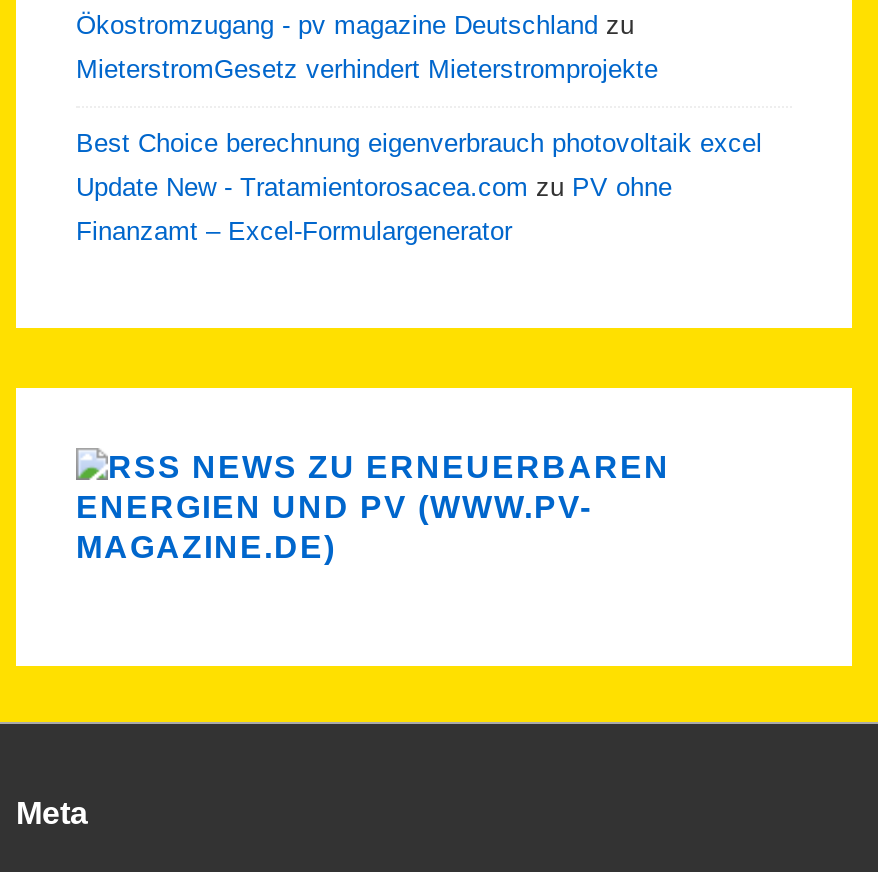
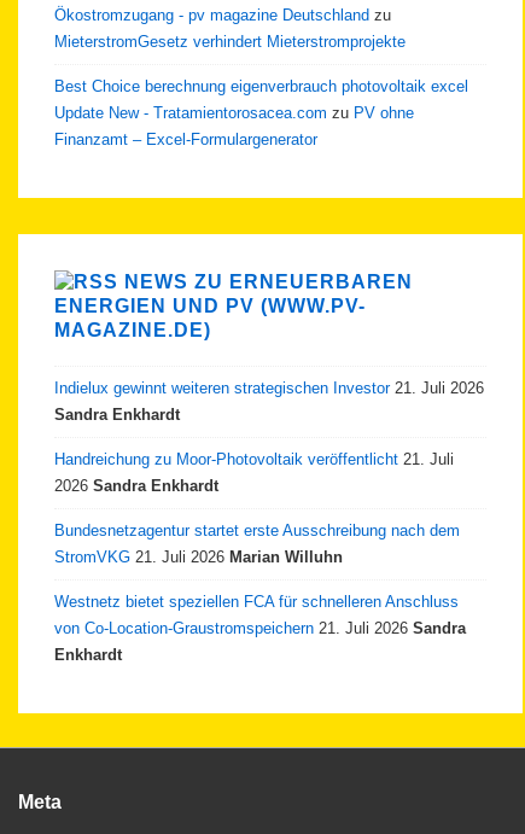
+ Indielux gewinnt weiteren strategischen Investor 21. Juli 2026
+ Sandra Enkhardt
+ Handreichung zu Moor-Photovoltaik veröffentlicht 21. Juli
+ 2026 Sandra Enkhardt
+ Bundesnetzagentur startet erste Ausschreibung nach dem
+ StromVKG 21. Juli 2026 Marian Willuhn
+ Westnetz bietet speziellen FCA für schnelleren Anschluss
+ von Co-Location-Graustromspeichern 21. Juli 2026 Sandra
+ Enkhardt
